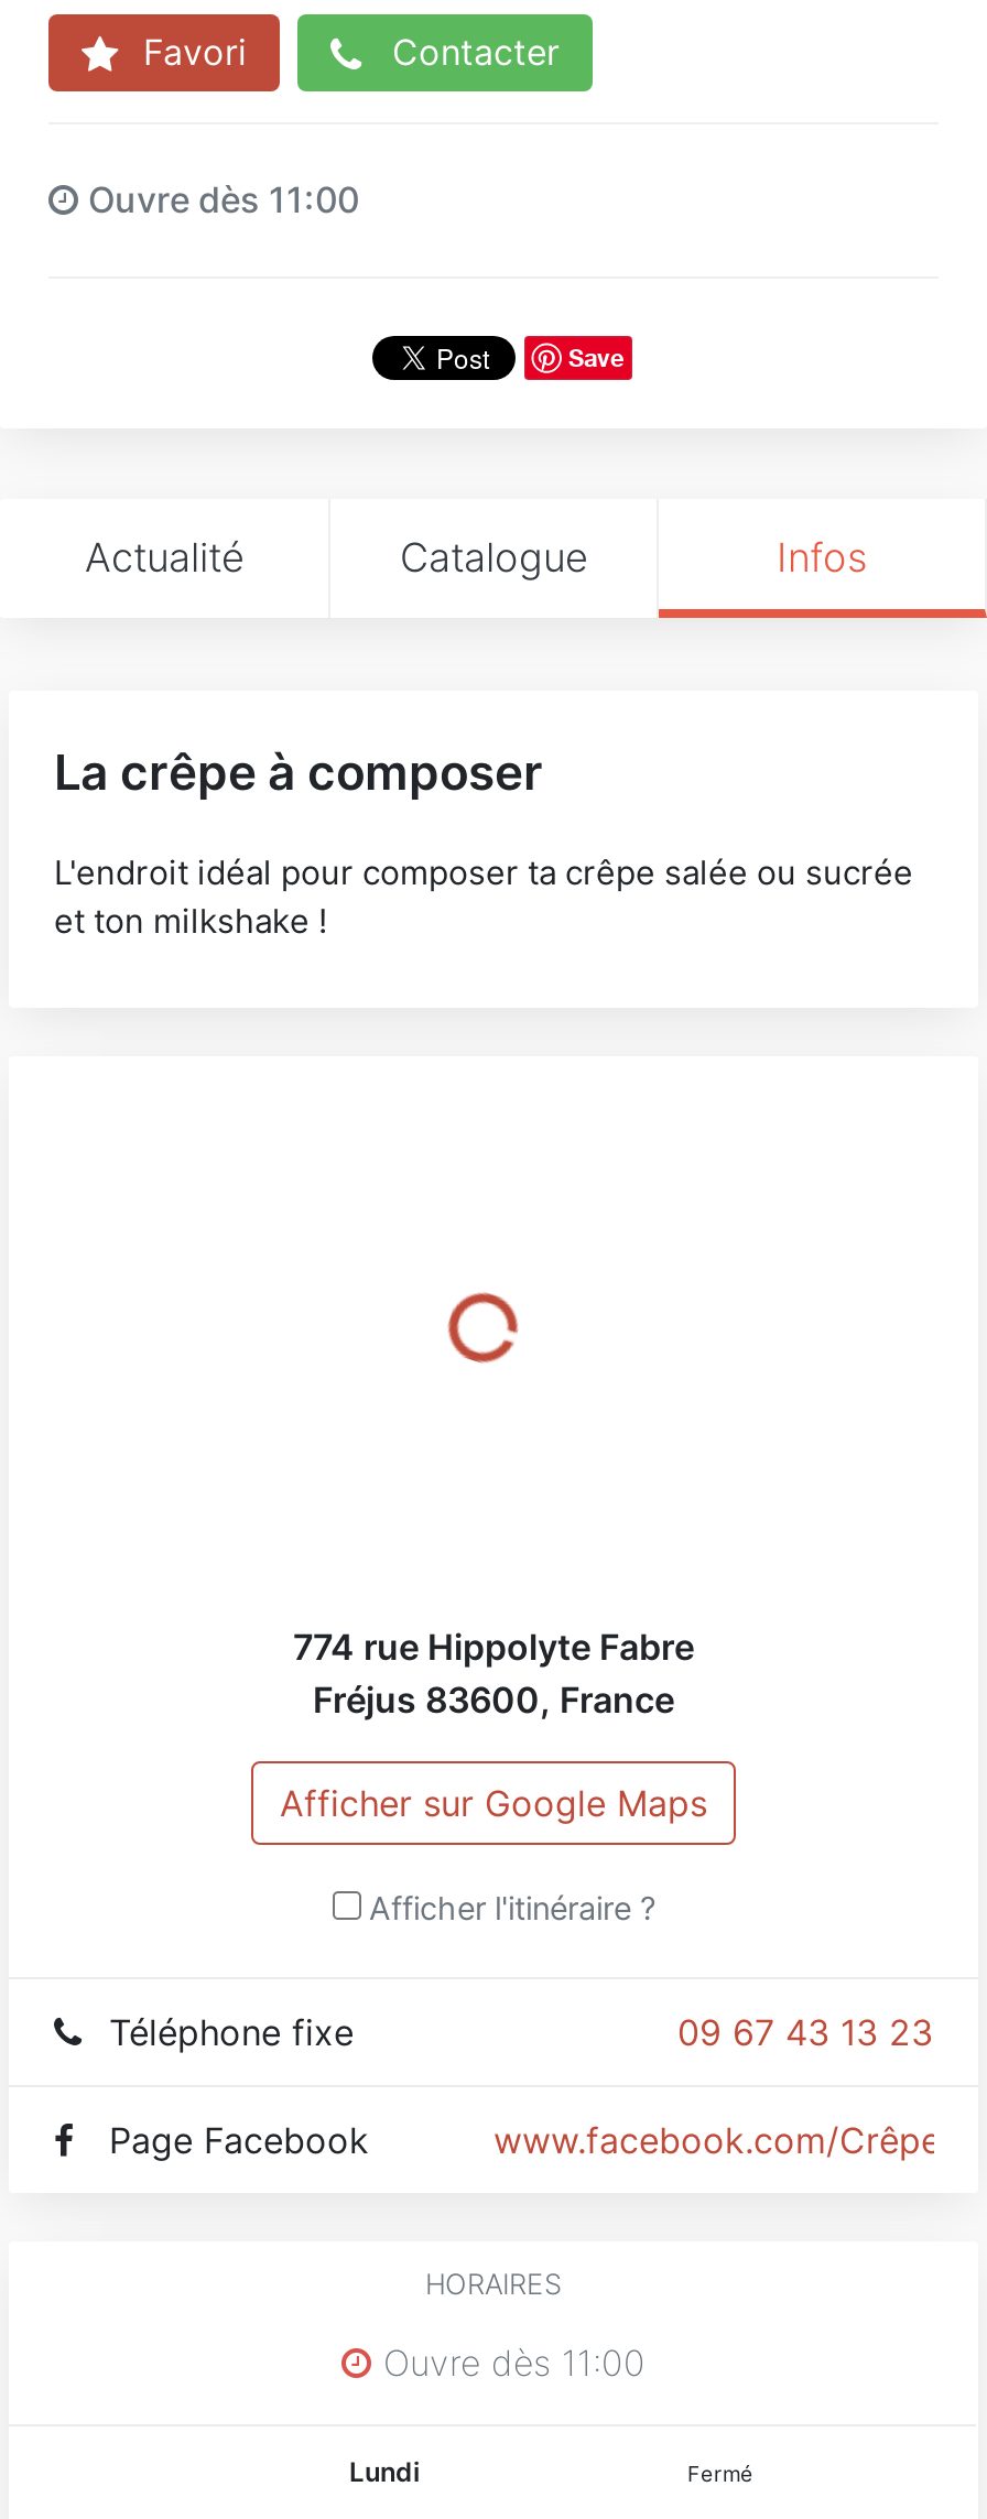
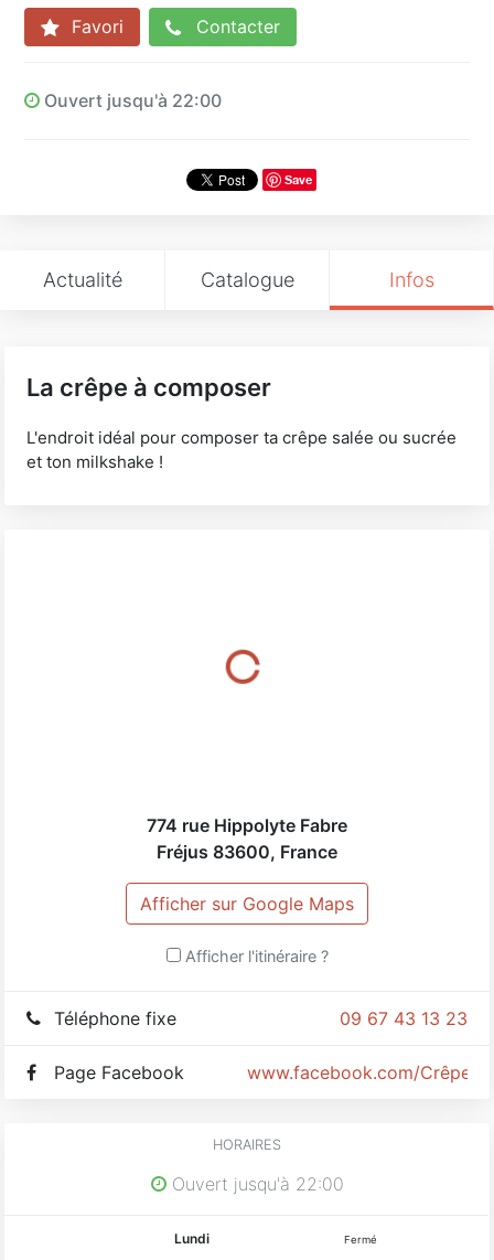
- Ouvre dès 11:00
+ Ouvert jusqu'à 22:00

- Ouvre dès 11:00
+ Ouvert jusqu'à 22:00
